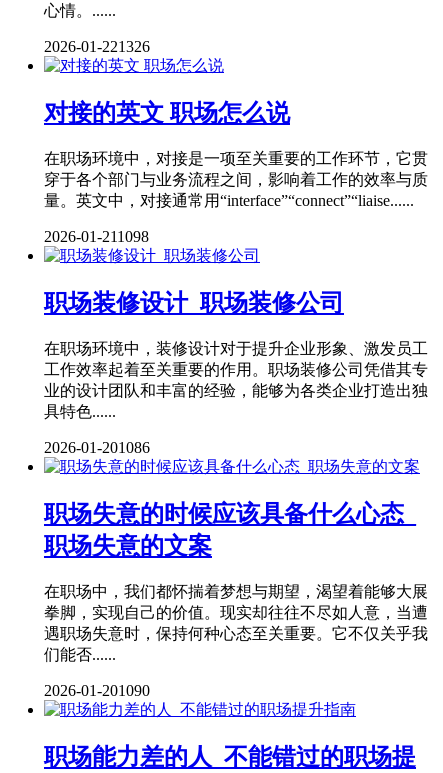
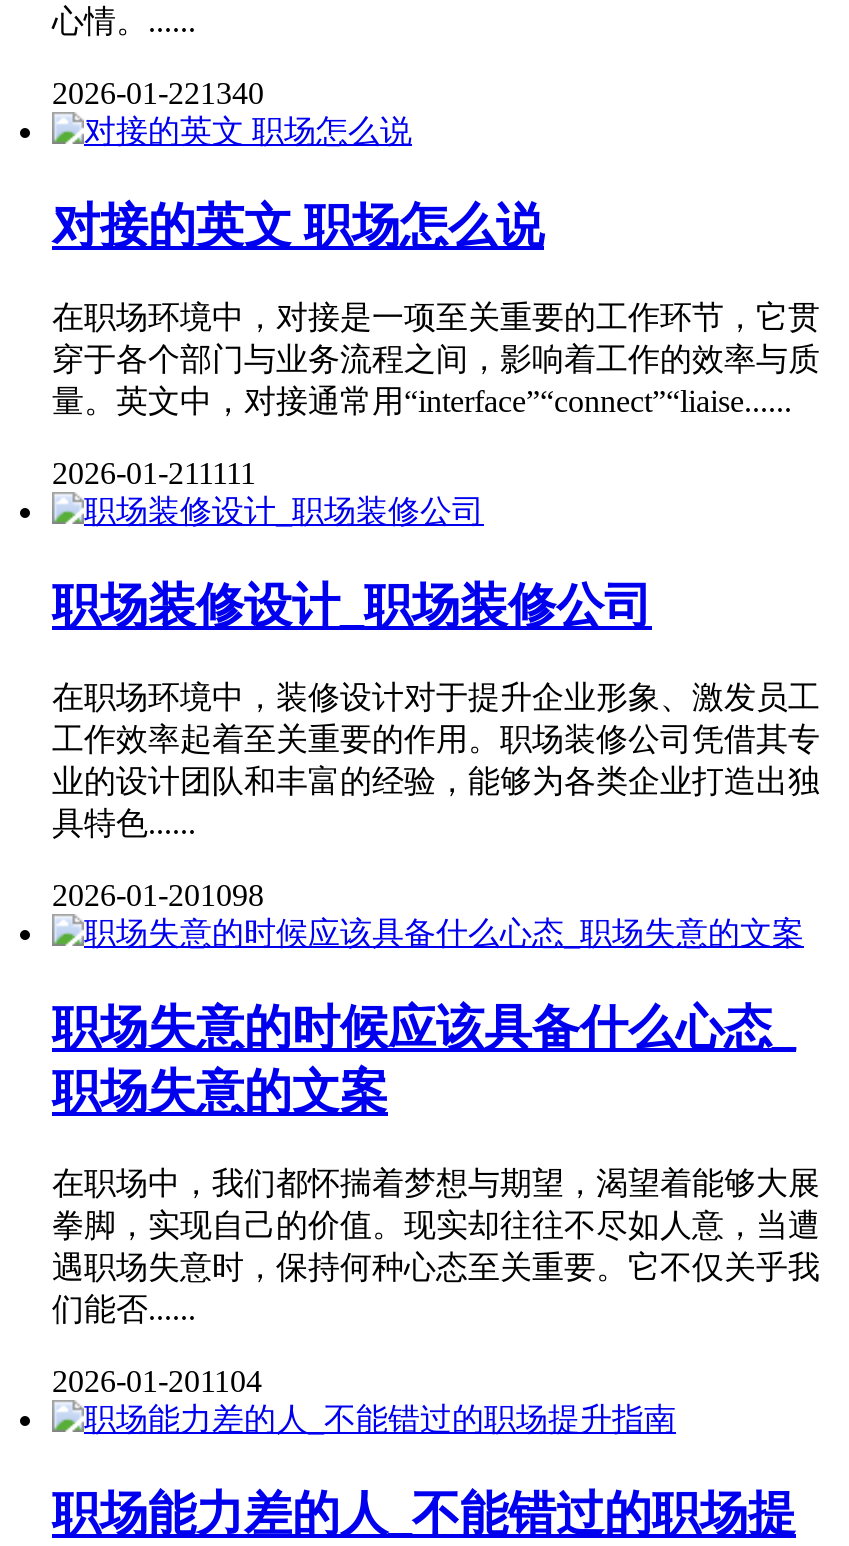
- 2026-01-221326
+ 2026-01-221340

- 2026-01-21 1098
+ 2026-01-21 1111

- 2026-01-201086
+ 2026-01-201098

- 2026-01-201090
+ 2026-01-201104
